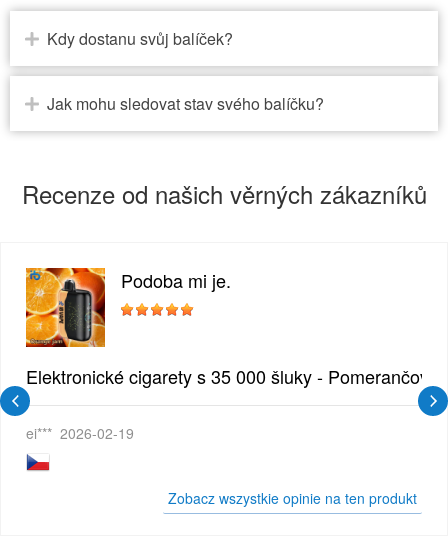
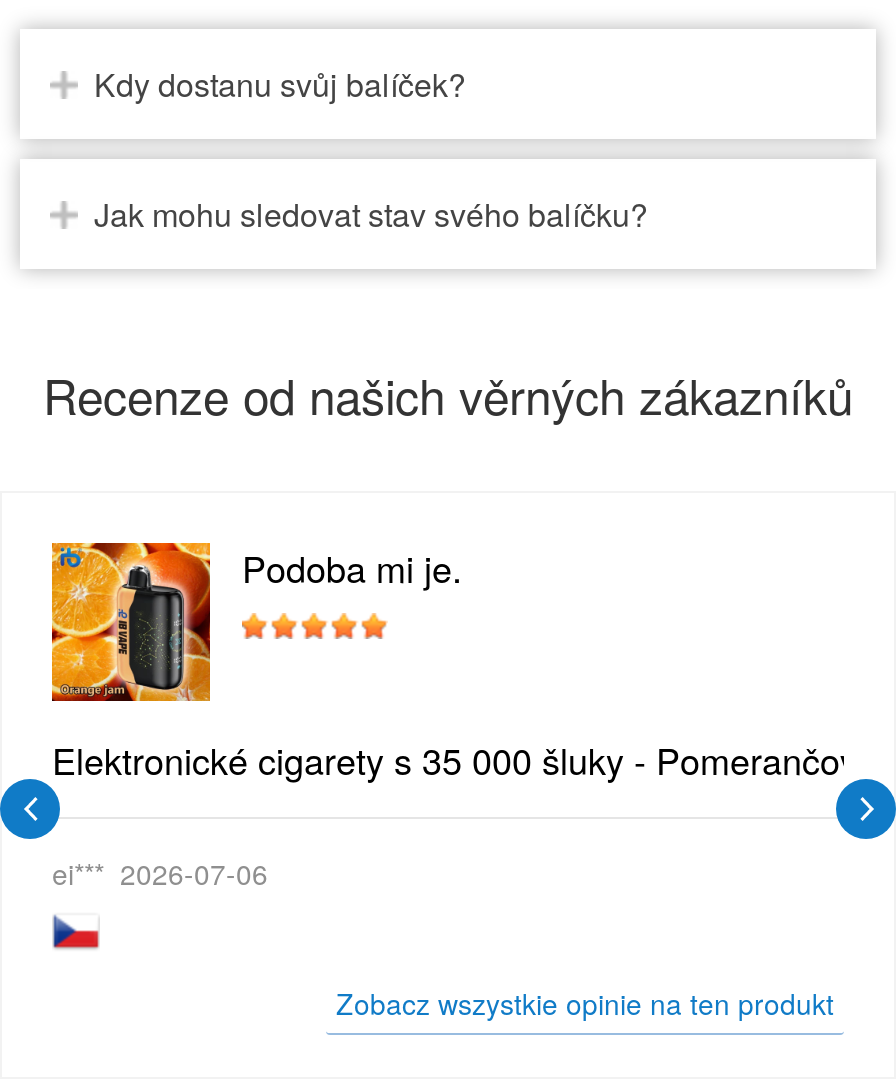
- ei*** 2026-02-19
+ ei*** 2026-07-06
